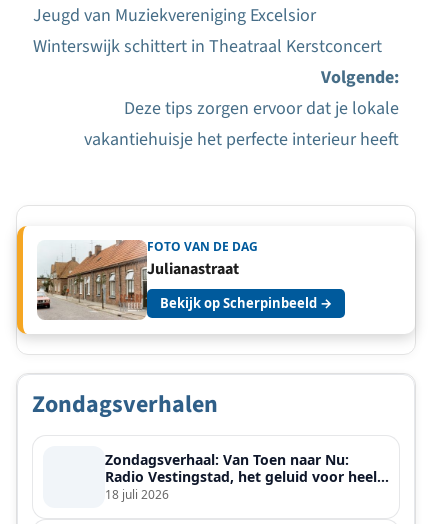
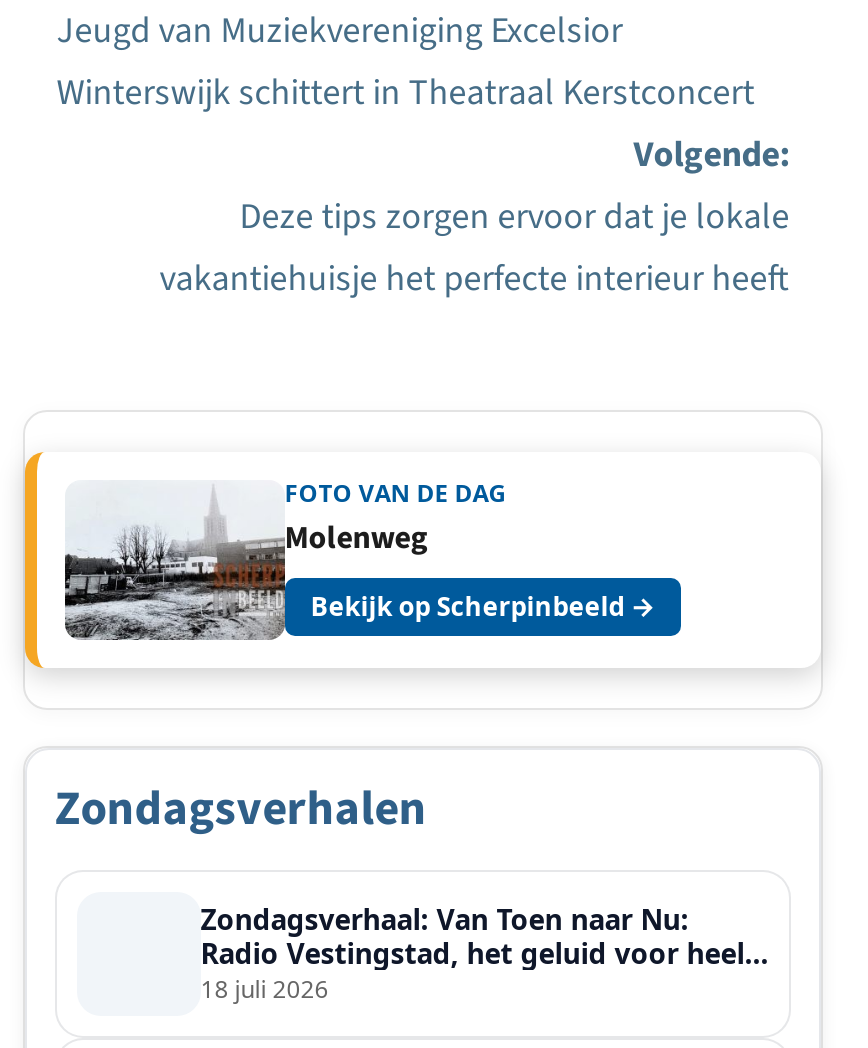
- [image]
- Julianastraat
+ [image]
+ Molenweg
